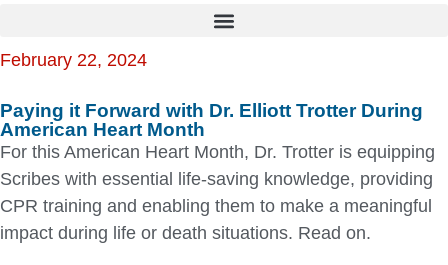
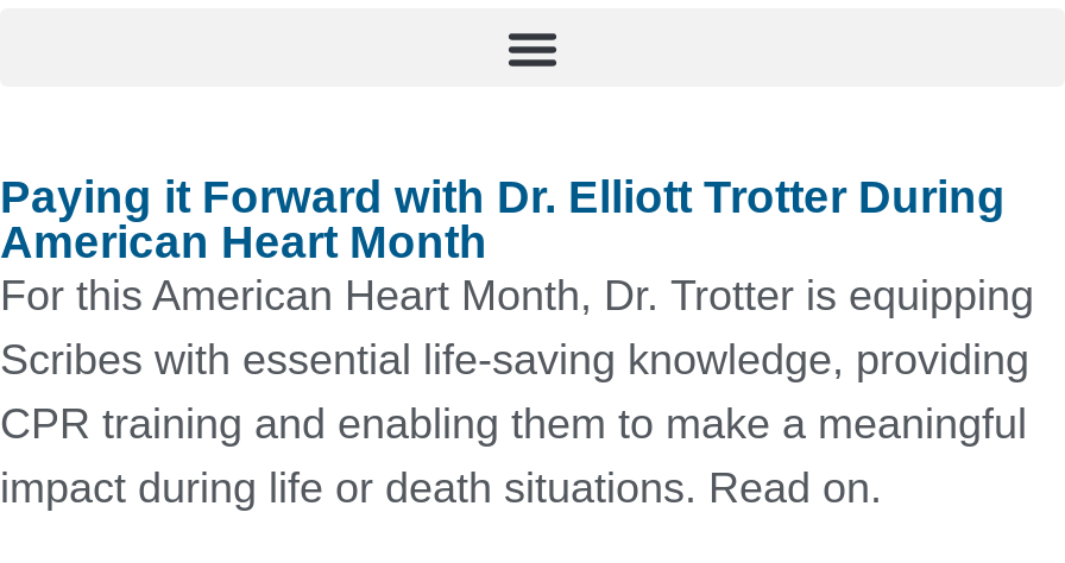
- February 22, 2024
